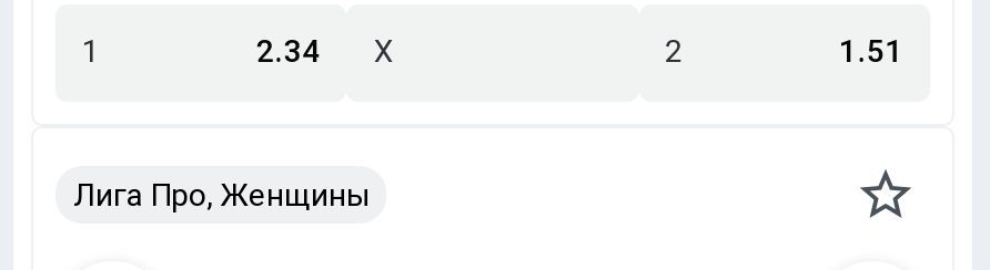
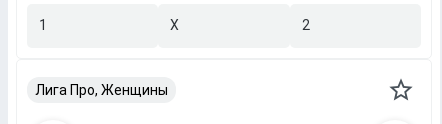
- 2.34

- 1.51
